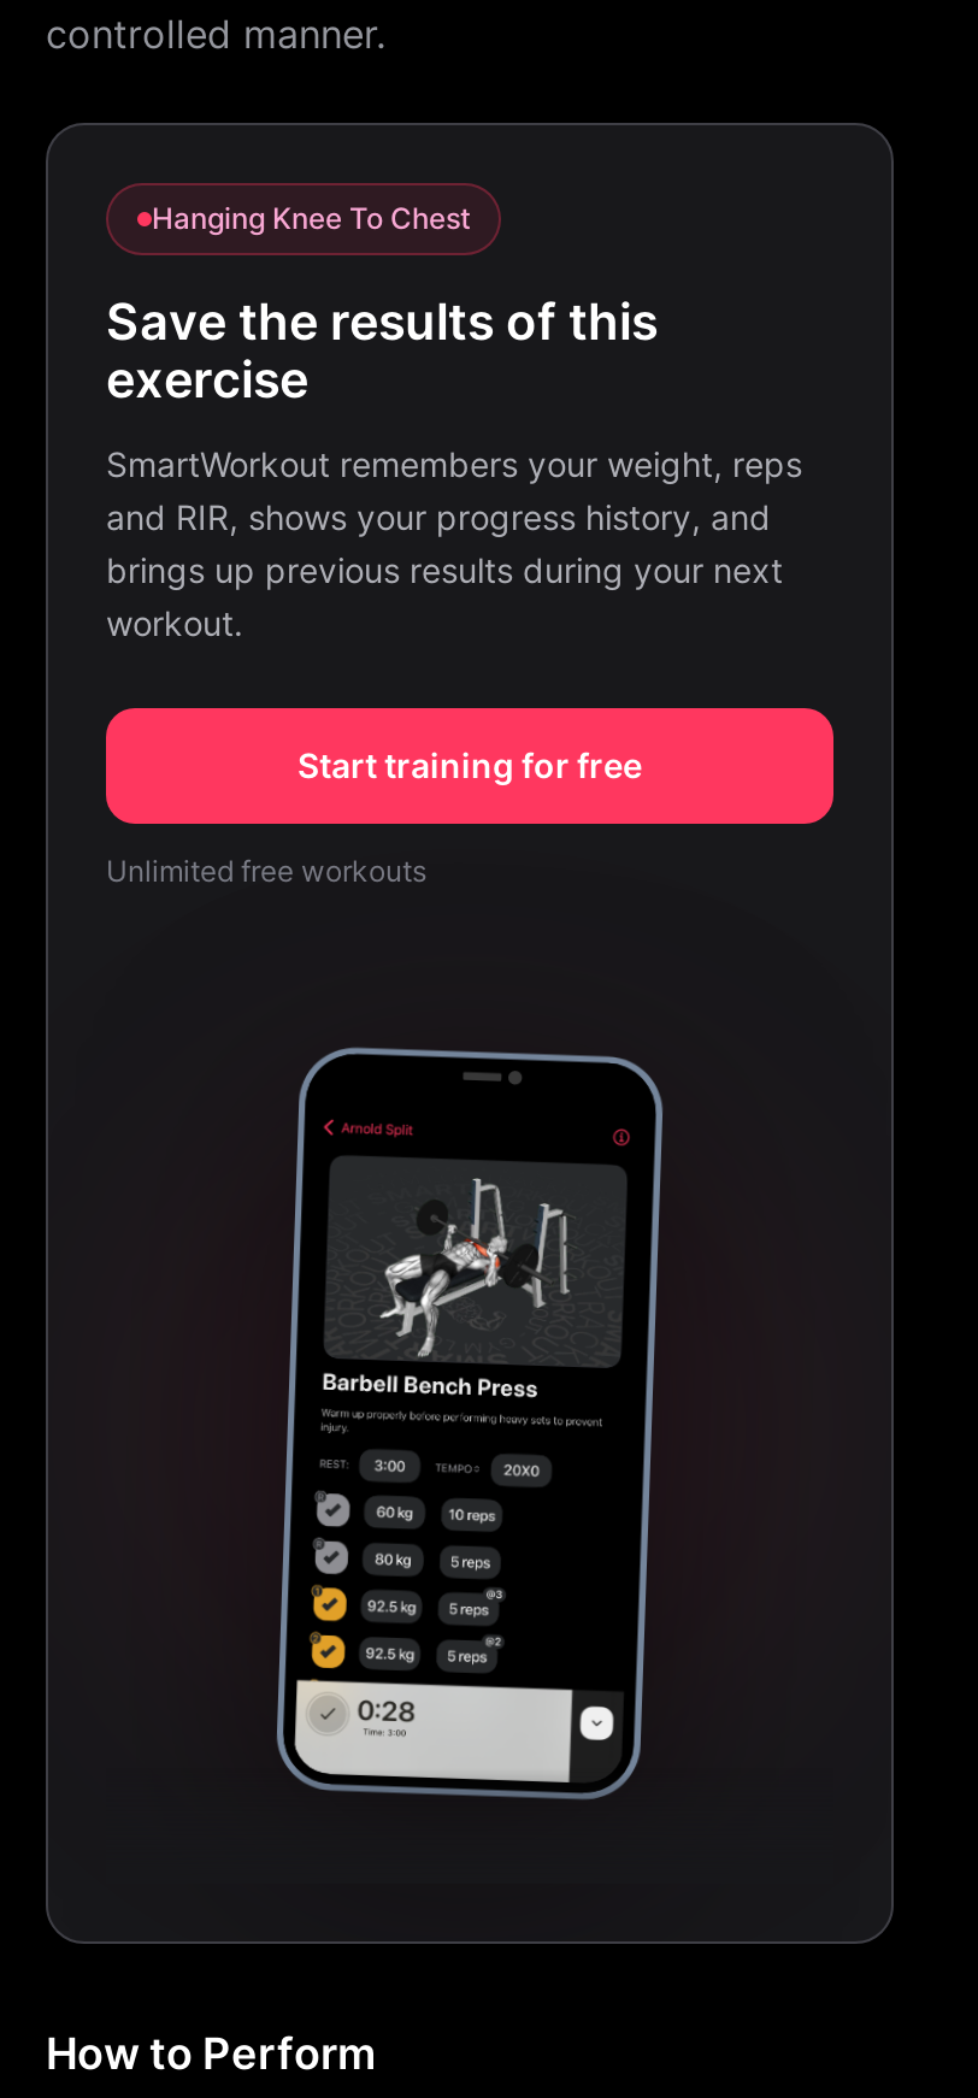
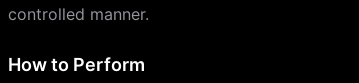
- [image]
- Hanging Knee To Chest
- Save the results of this
- exercise
- SmartWorkout remembers your weight, reps
- and RIR, shows your progress history, and
- brings up previous results during your next
- workout.
- Start training for free
- Unlimited free workouts
